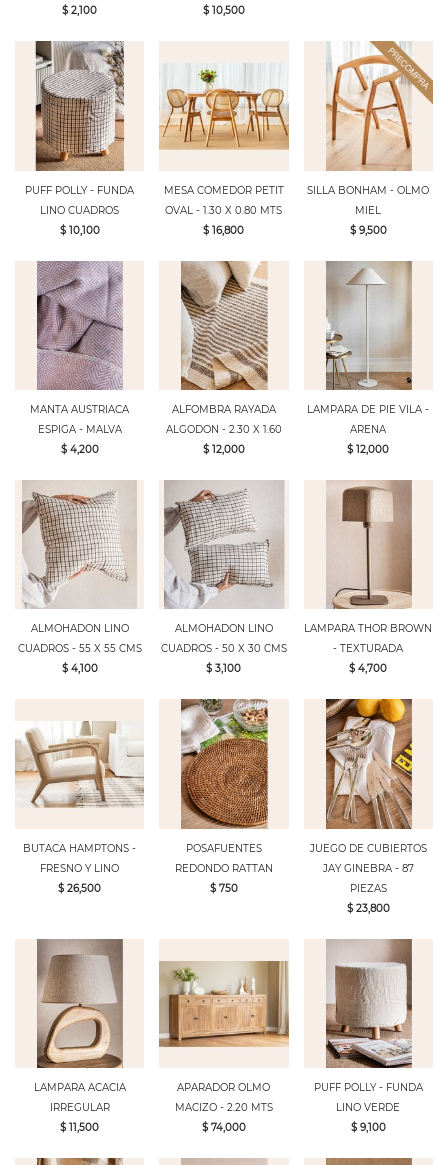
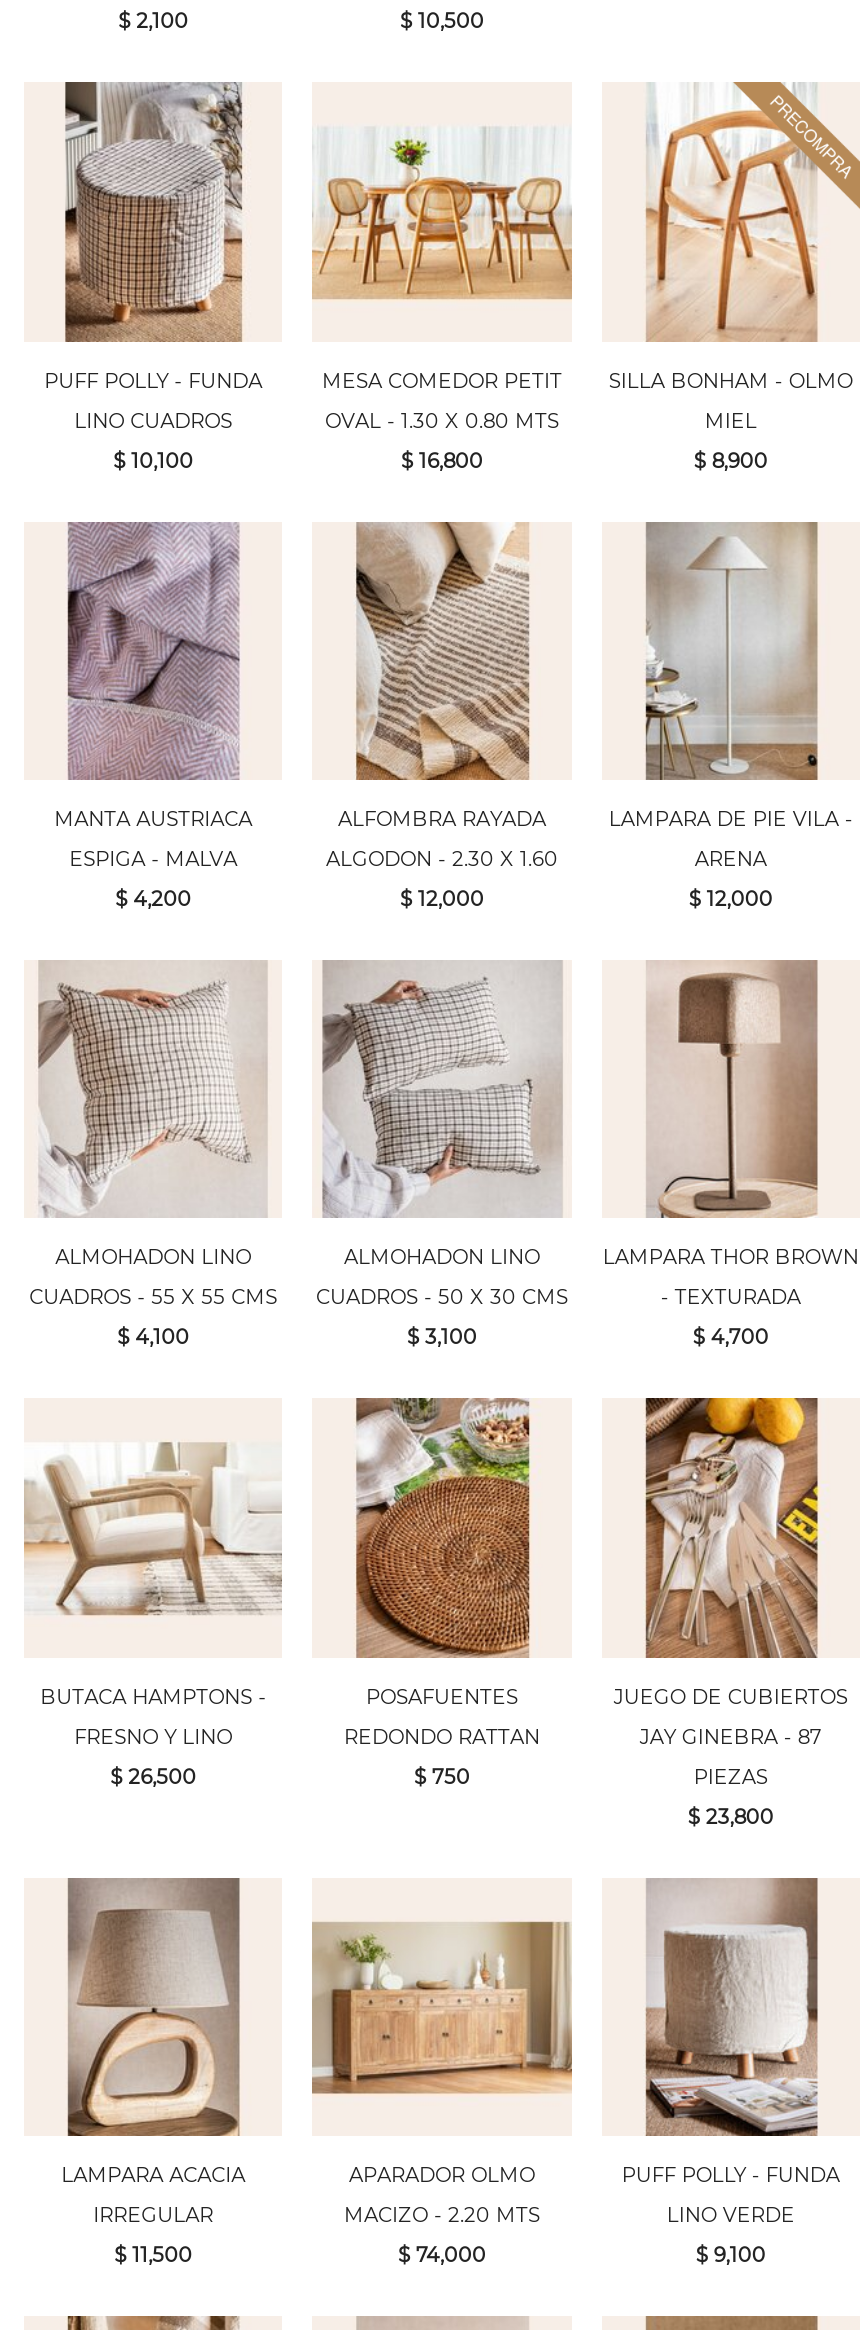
- $ 9,500
+ $ 8,900
